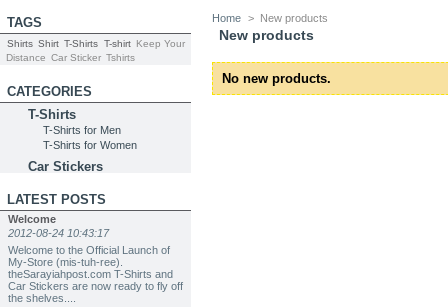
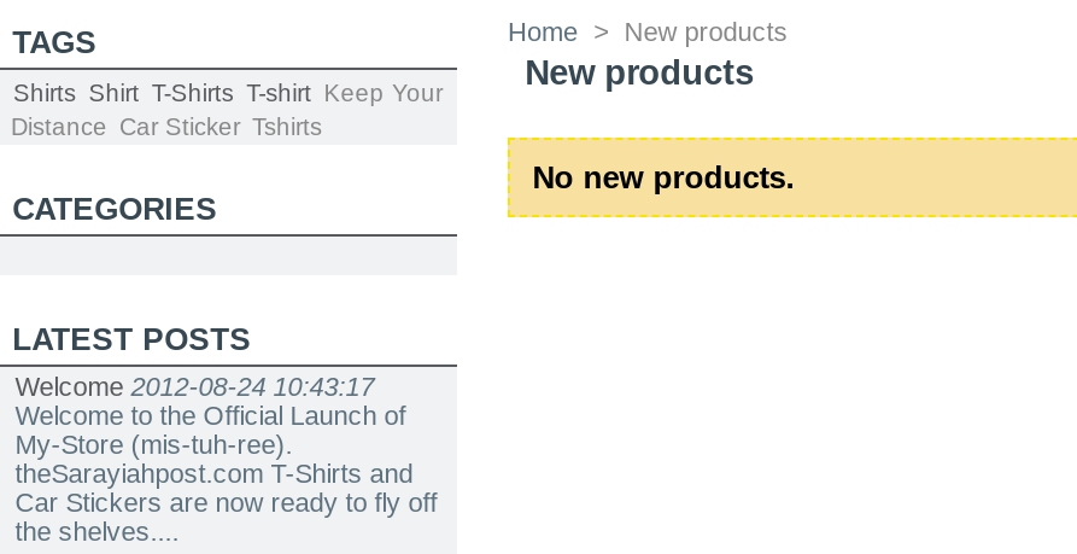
- T-Shirts
- T-Shirts for Men
- T-Shirts for Women
- Car Stickers
